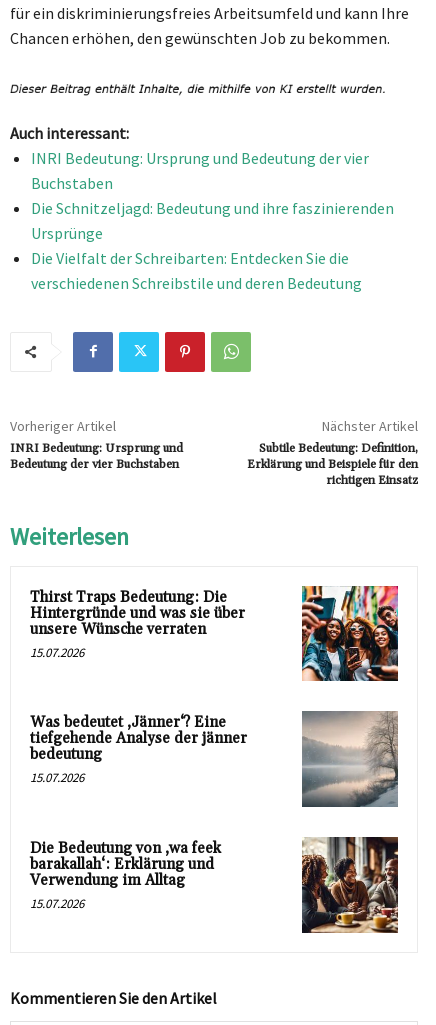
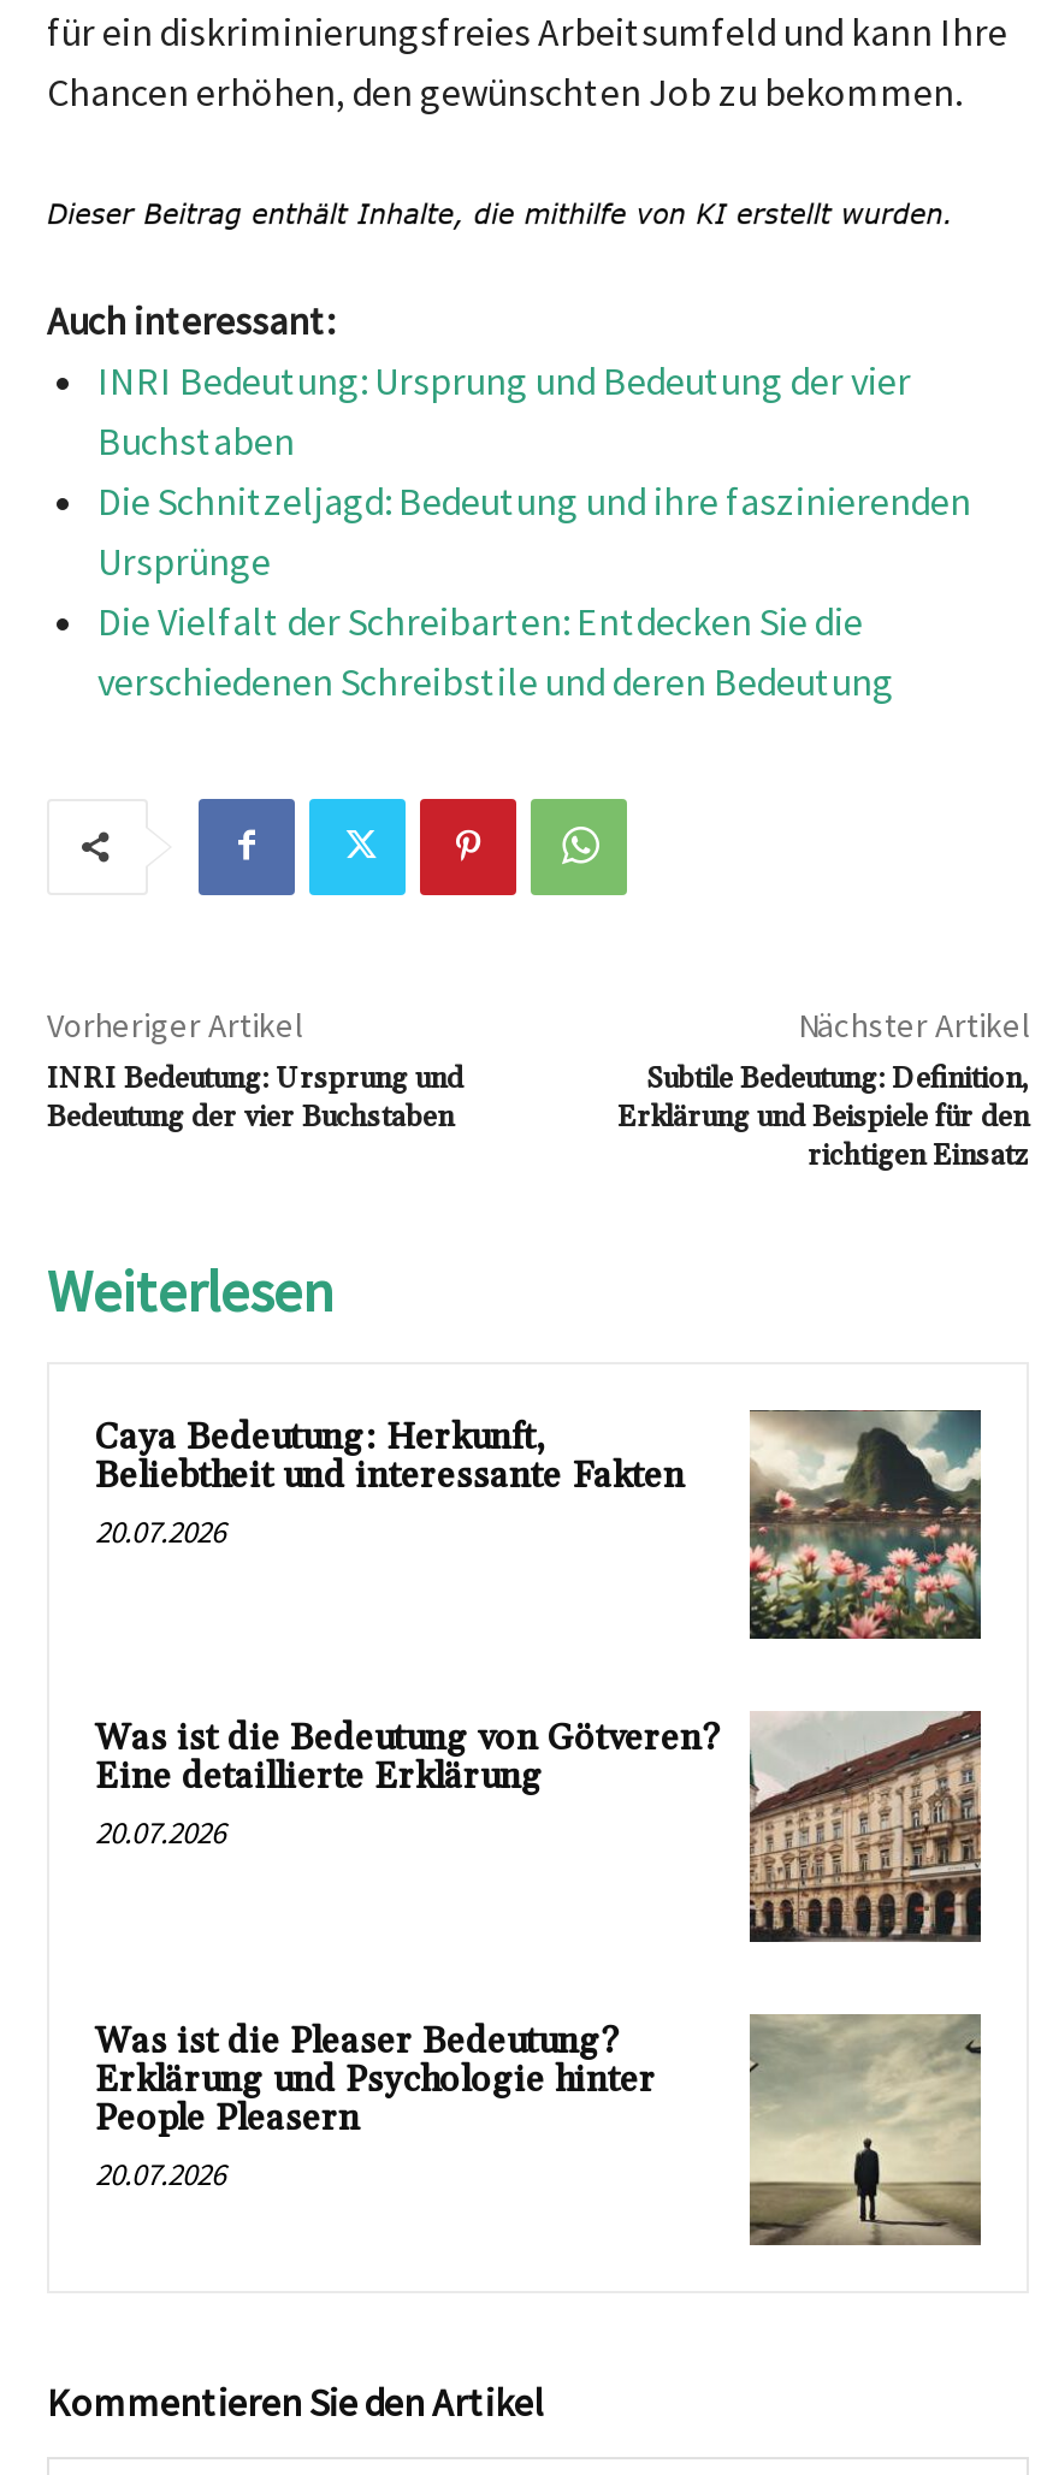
- Thirst Traps Bedeutung: Die
- Hintergründe und was sie über
- unsere Wünsche verraten
- 15.07.2026
+ Caya Bedeutung: Herkunft,
+ Beliebtheit und interessante Fakten
+ 20.07.2026

- [image]
+ [image]

- Was bedeutet ‚Jänner‘? Eine
- tiefgehende Analyse der jänner
- bedeutung
- 15.07.2026
+ Was ist die Bedeutung von Götveren?
+ Eine detaillierte Erklärung
+ 20.07.2026

- [image]
+ [image]

- Die Bedeutung von ‚wa feek
- barakallah‘: Erklärung und
- Verwendung im Alltag
- 15.07.2026
+ Was ist die Pleaser Bedeutung?
+ Erklärung und Psychologie hinter
+ People Pleasern
+ 20.07.2026

- [image]
+ [image]
